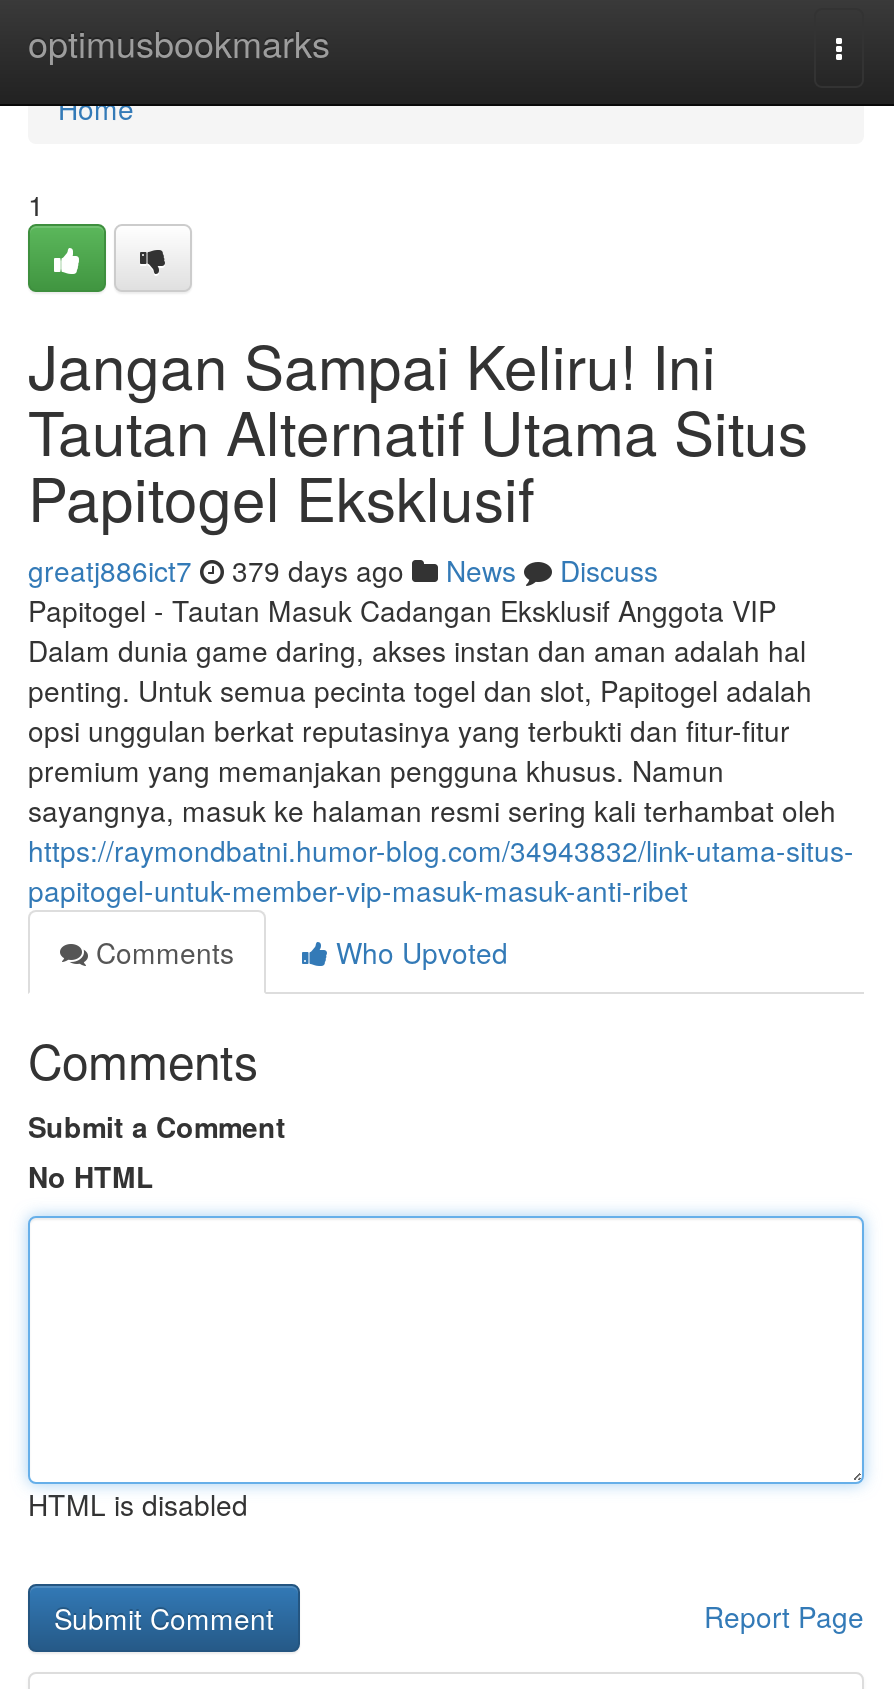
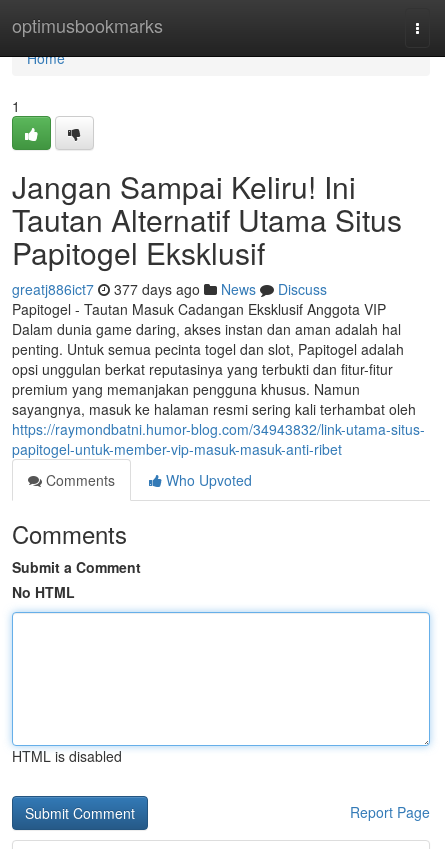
- greatj886ict7 379 days ago News Discuss
+ greatj886ict7 377 days ago News Discuss
